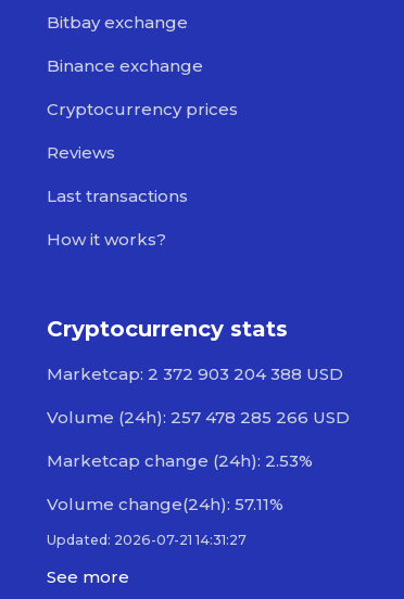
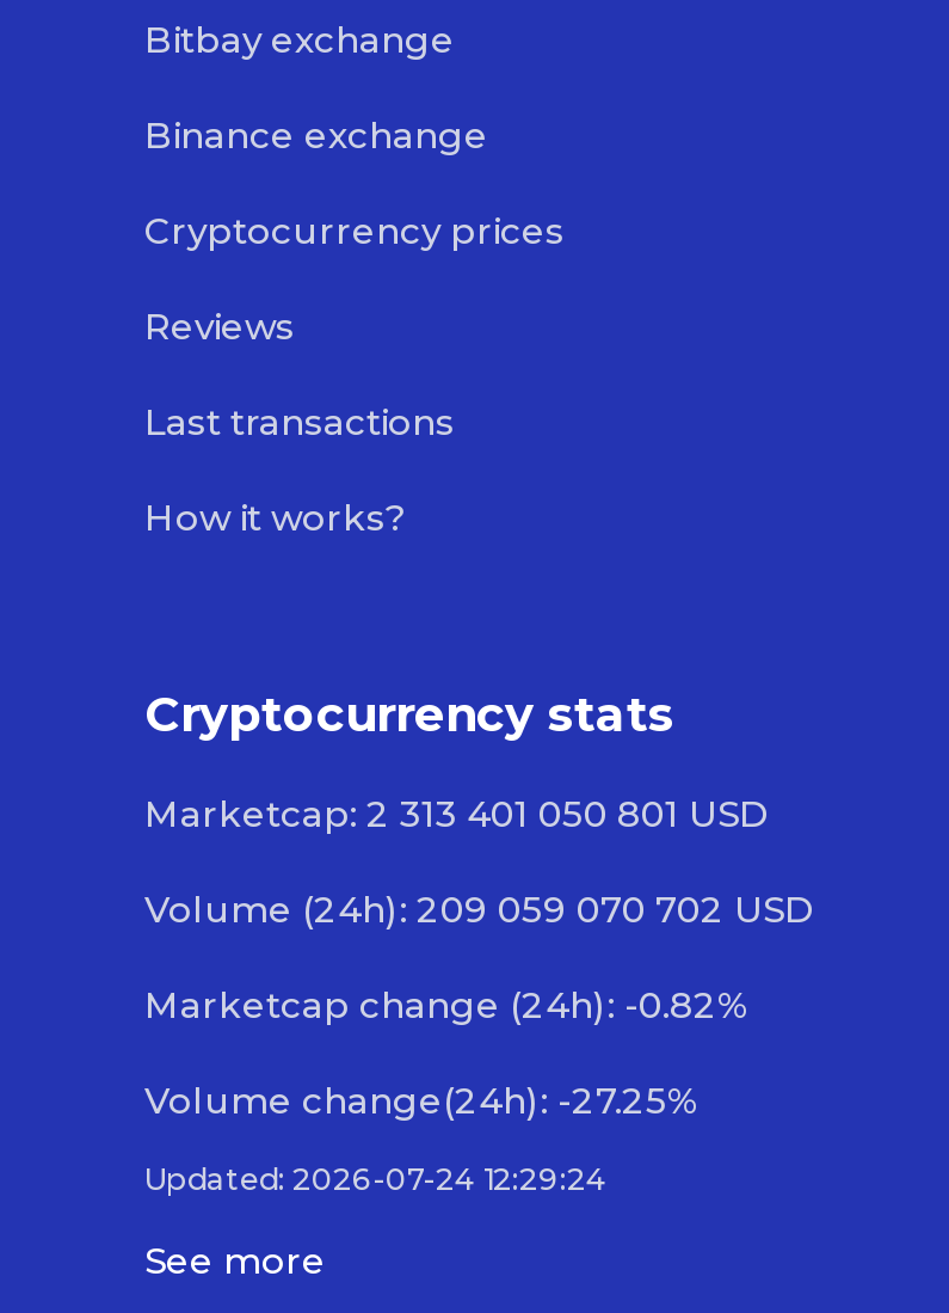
- Marketcap: 2 372 903 204 388 USD
+ Marketcap: 2 313 401 050 801 USD

- Volume (24h): 257 478 285 266 USD
+ Volume (24h): 209 059 070 702 USD

- Marketcap change (24h): 2.53%
+ Marketcap change (24h): -0.82%

- Volume change(24h): 57.11%
+ Volume change(24h): -27.25%

- Updated: 2026-07-21 14:31:27
+ Updated: 2026-07-24 12:29:24
